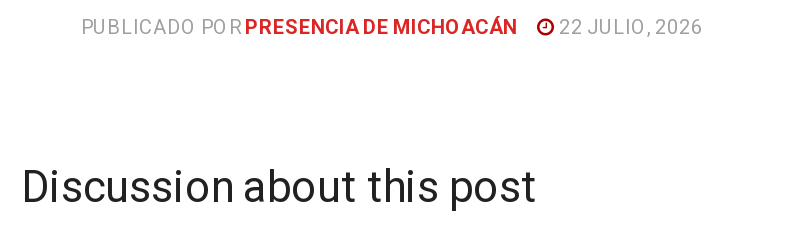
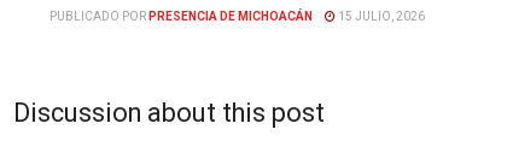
- PUBLICADO POR PRESENCIA DE MICHOACÁN 22 JULIO, 2026
+ PUBLICADO POR PRESENCIA DE MICHOACÁN 15 JULIO, 2026
